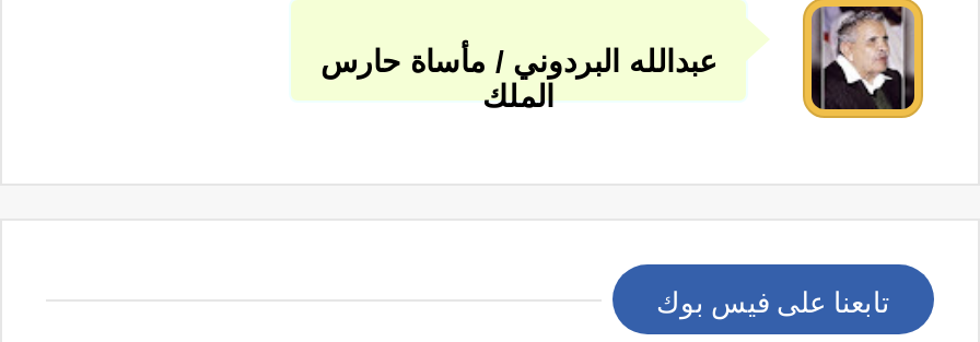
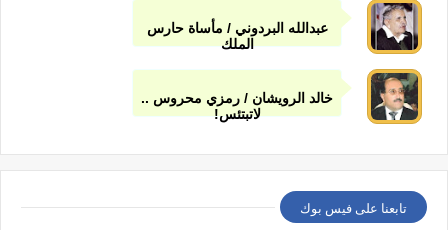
+ [image]
+ خالد الرويشان / رمزي محروس ..
+ لاتبتئس!
